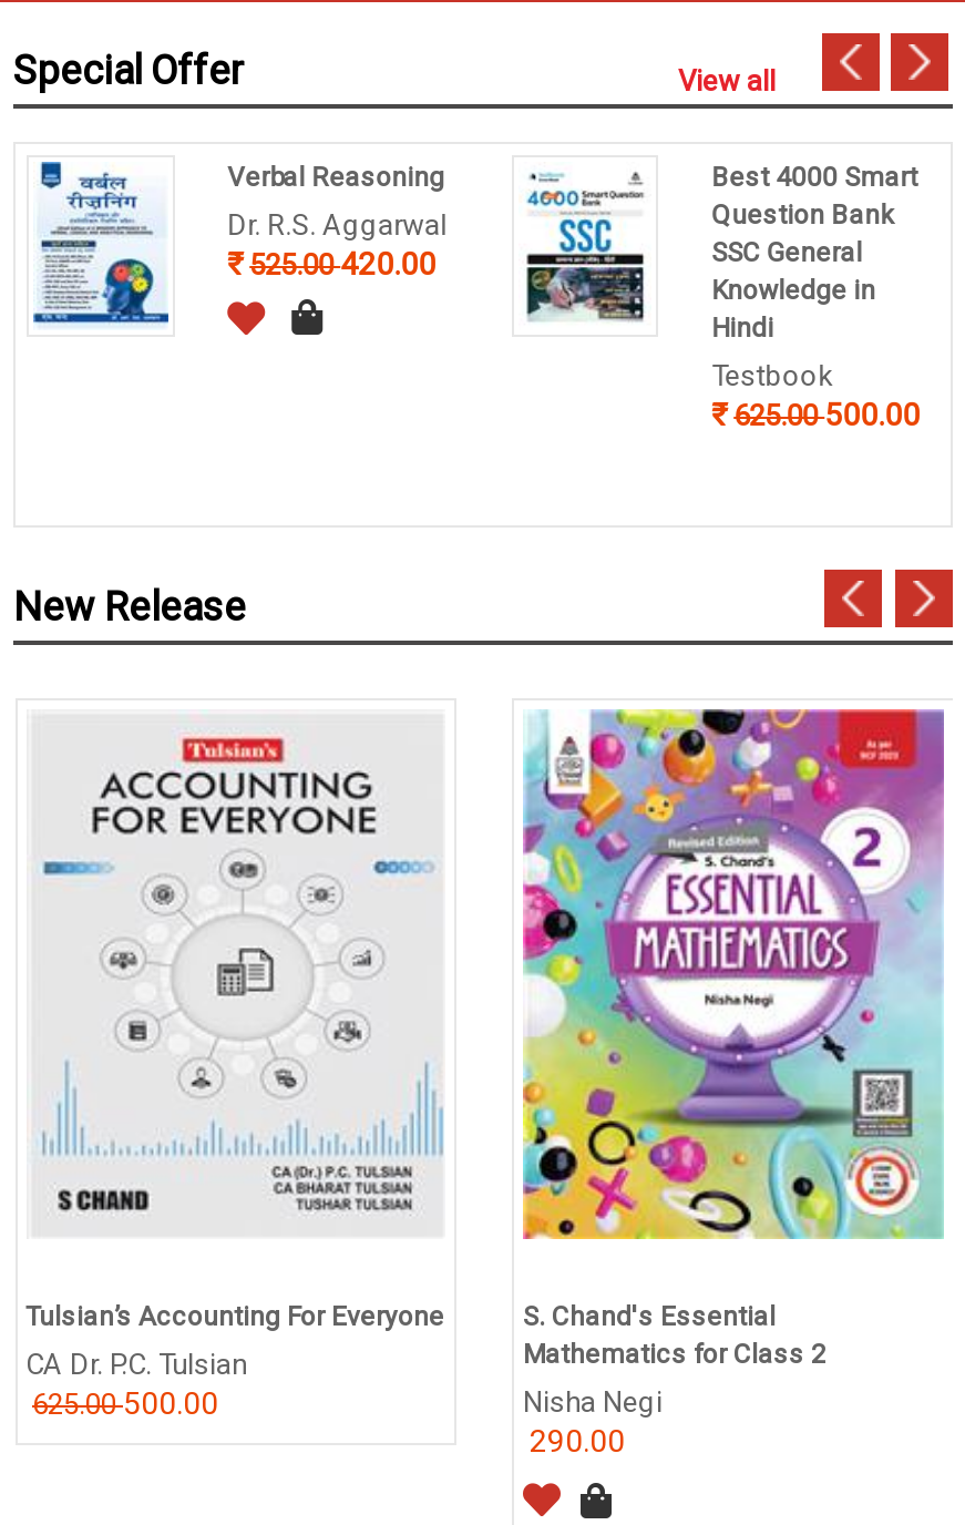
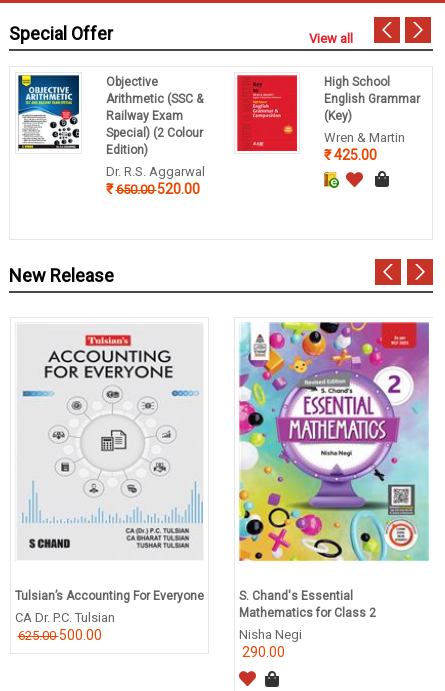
- [image]
- Verbal Reasoning
+ [image]
+ Objective
+ Arithmetic (SSC &
+ Railway Exam
+ Special) (2 Colour
+ Edition)

- [image]
- Best 4000 Smart
- Question Bank
- SSC General
- Knowledge in
- Hindi
+ [image]
+ High School
+ English Grammar
+ (Key)

moved down: Dr. R.S. Aggarwal

- 525.00420.00
+ 650.00520.00

- Testbook
- 625.00500.00
+ Wren & Martin
+ 425.00
